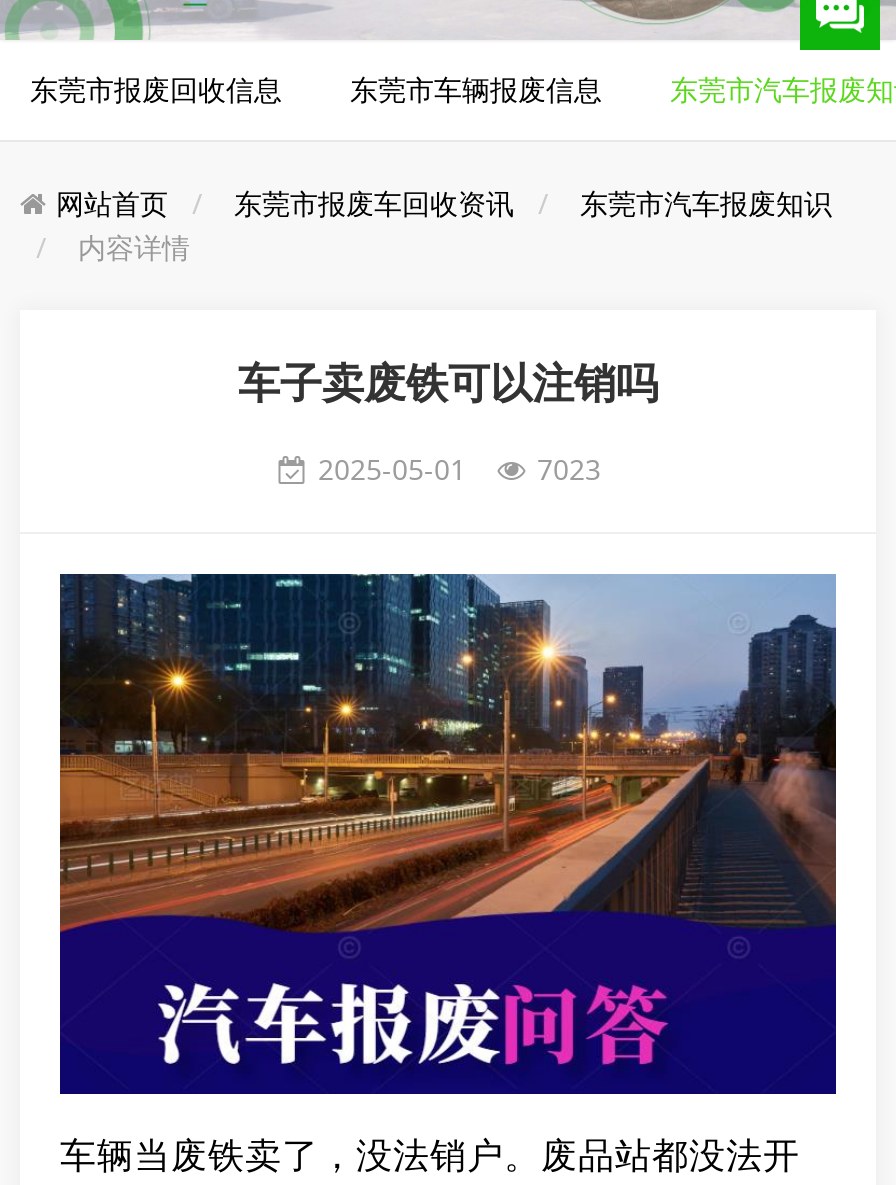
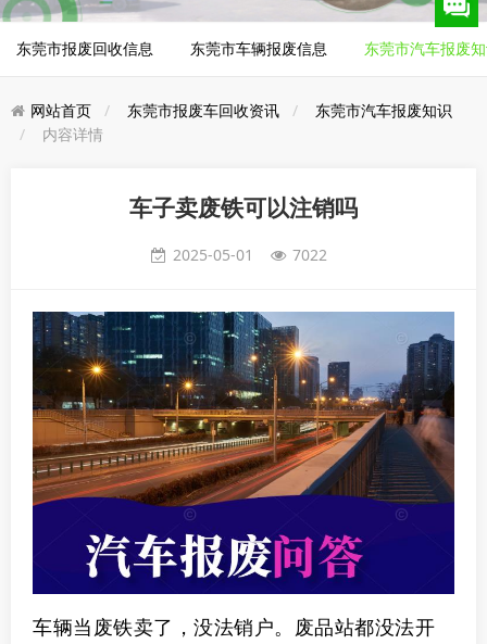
- 2025-05-01 7023
+ 2025-05-01 7022
